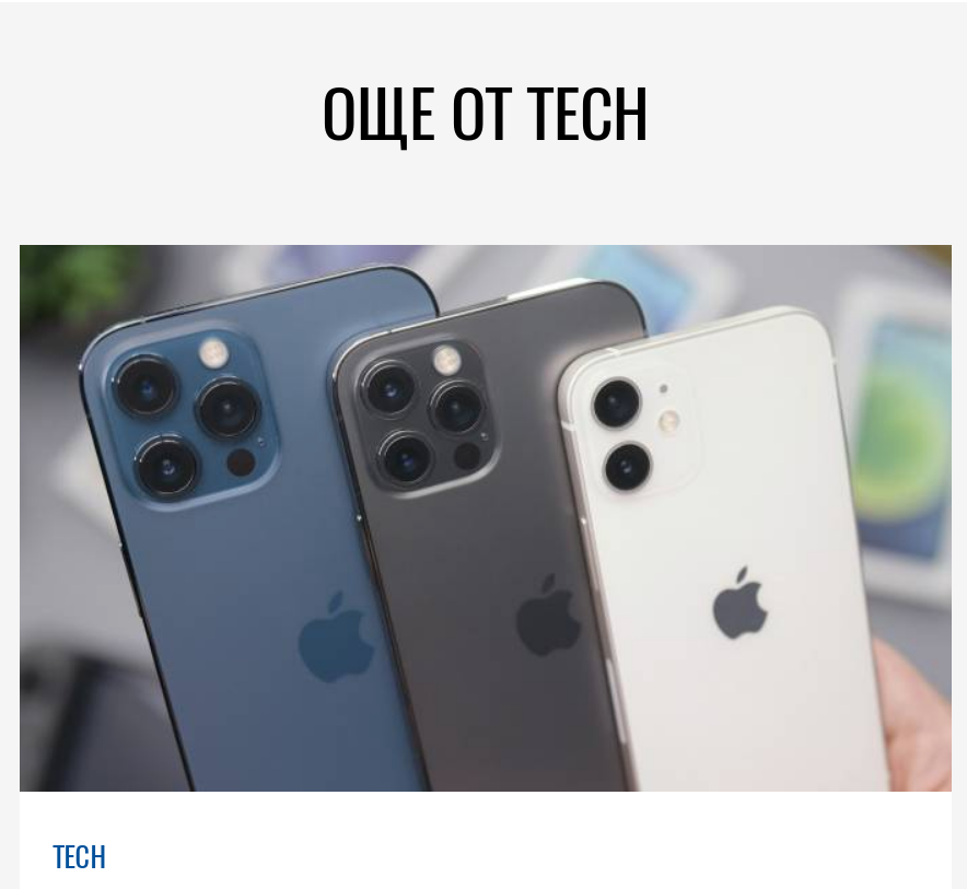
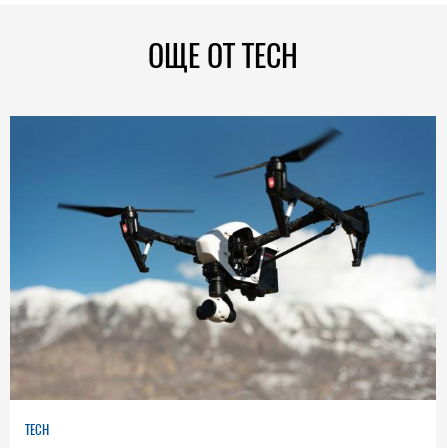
- [image]
+ [image]
